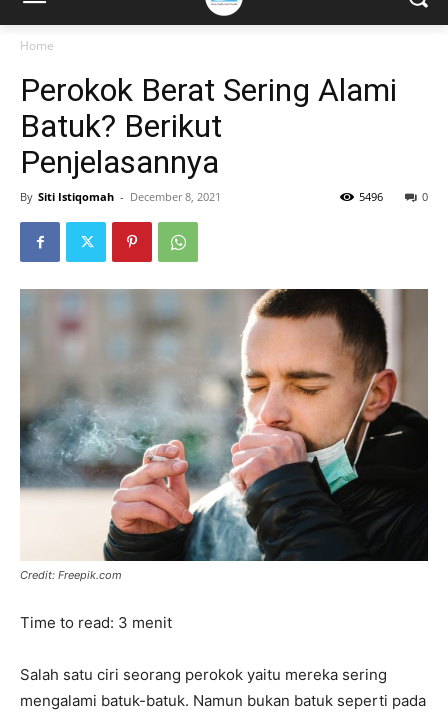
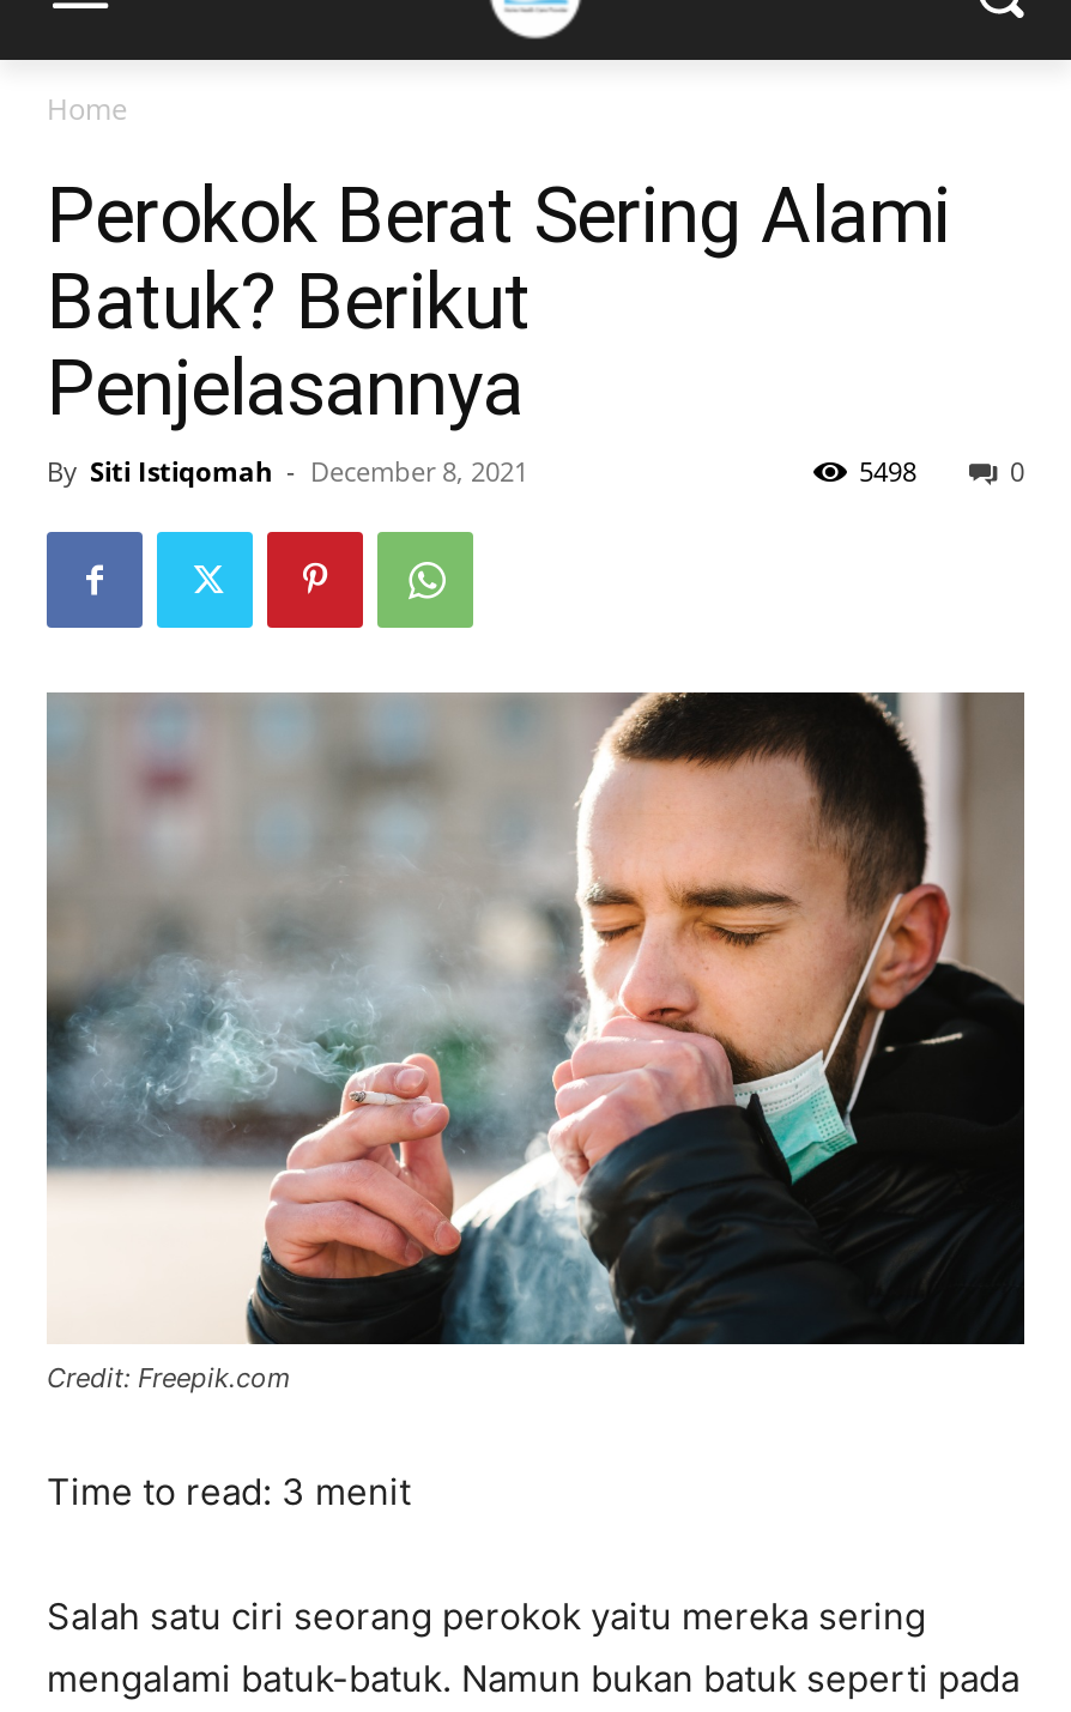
- 5496
+ 5498
